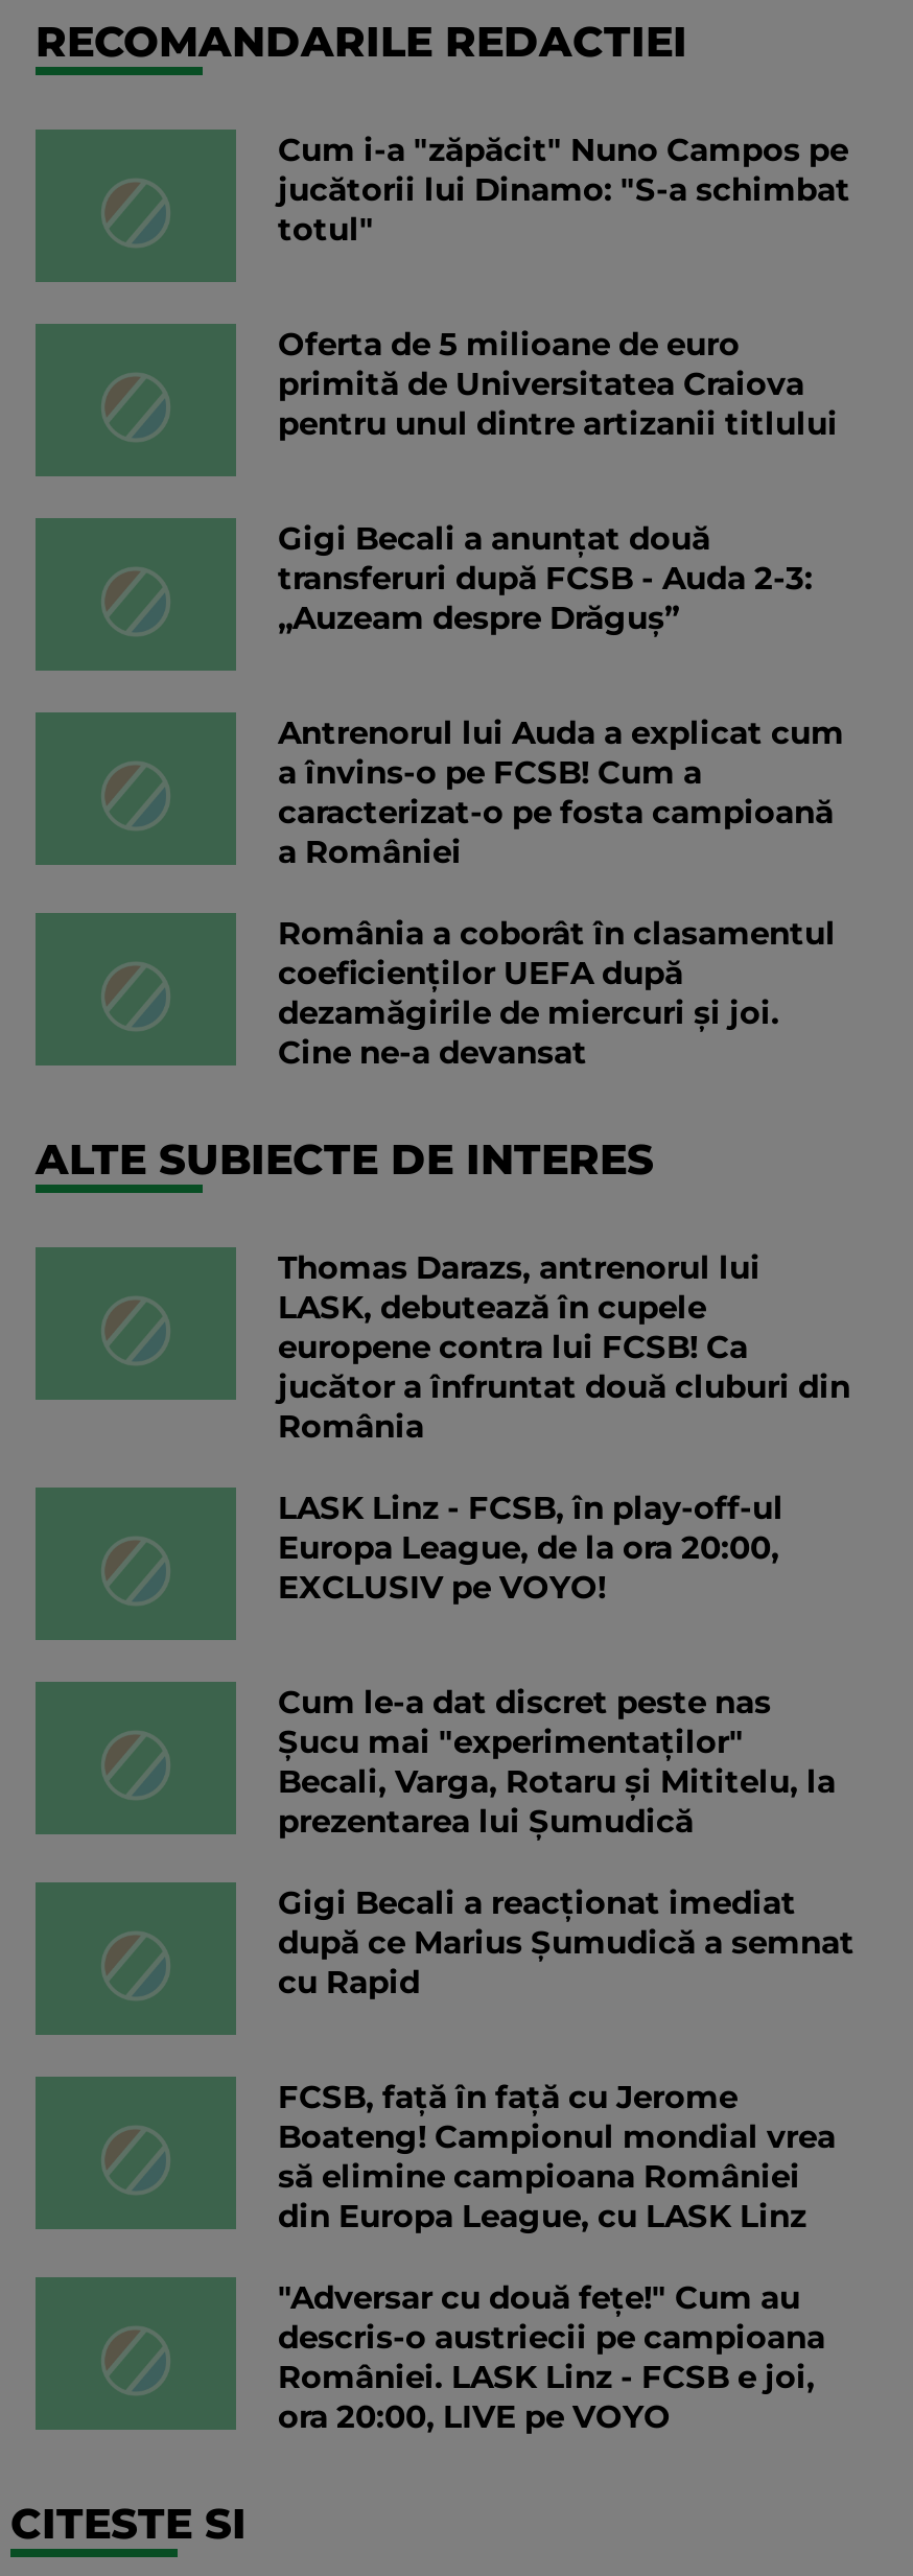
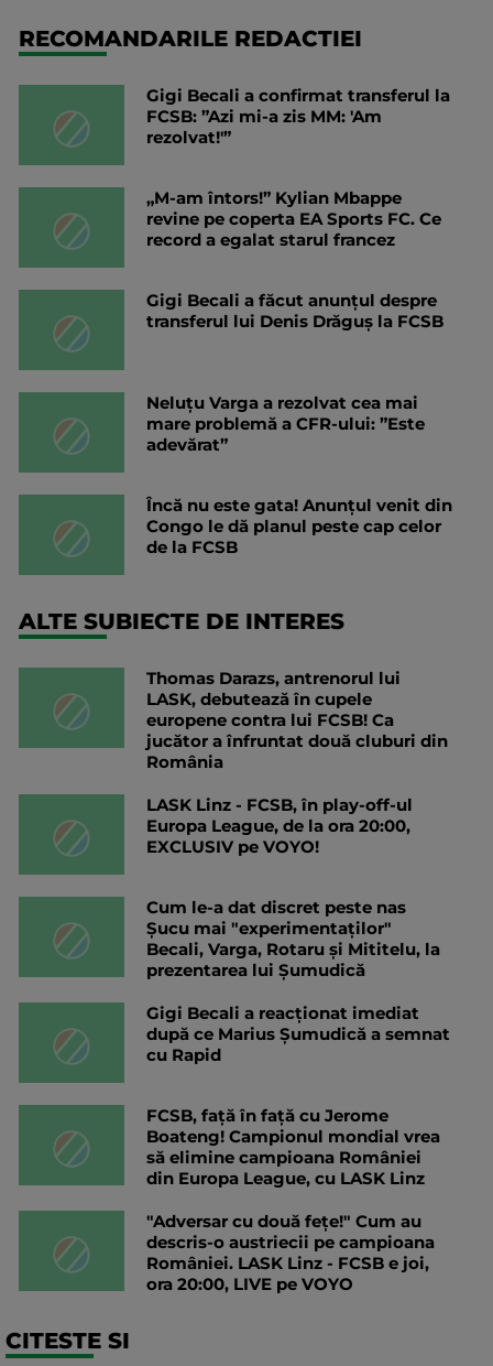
- Cum i-a "zăpăcit" Nuno Campos pe
- jucătorii lui Dinamo: "S-a schimbat
- totul"
+ Gigi Becali a confirmat transferul la
+ FCSB: ”Azi mi-a zis MM: 'Am
+ rezolvat!'”

- Oferta de 5 milioane de euro
- primită de Universitatea Craiova
- pentru unul dintre artizanii titlului
+ „M-am întors!” Kylian Mbappe
+ revine pe coperta EA Sports FC. Ce
+ record a egalat starul francez

- Gigi Becali a anunțat două
- transferuri după FCSB - Auda 2-3:
- „Auzeam despre Drăguș”
+ Gigi Becali a făcut anunțul despre
+ transferul lui Denis Drăguș la FCSB

- Antrenorul lui Auda a explicat cum
- a învins-o pe FCSB! Cum a
- caracterizat-o pe fosta campioană
- a României
+ Neluțu Varga a rezolvat cea mai
+ mare problemă a CFR-ului: ”Este
+ adevărat”

- România a coborât în clasamentul
- coeficienților UEFA după
- dezamăgirile de miercuri și joi.
- Cine ne-a devansat
+ Încă nu este gata! Anunțul venit din
+ Congo le dă planul peste cap celor
+ de la FCSB
